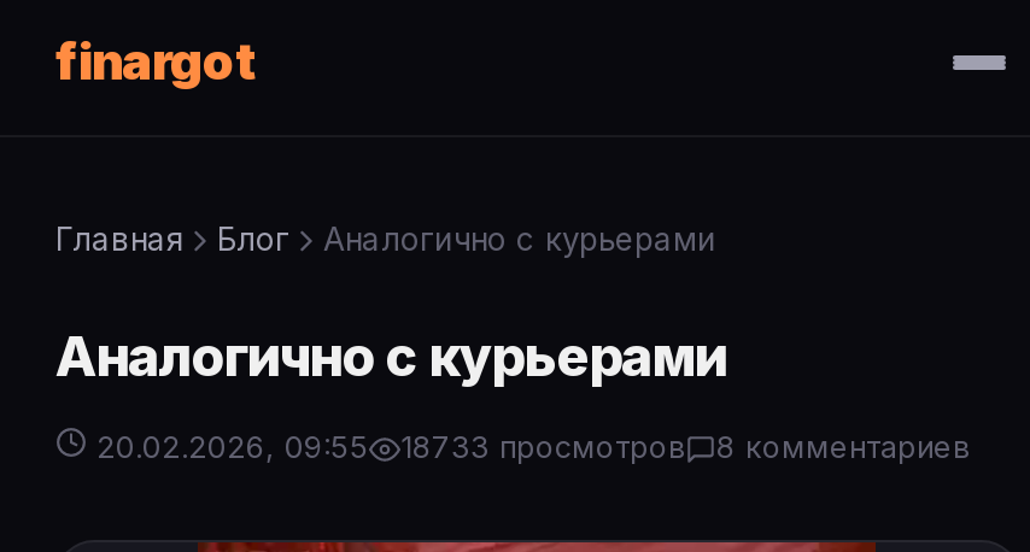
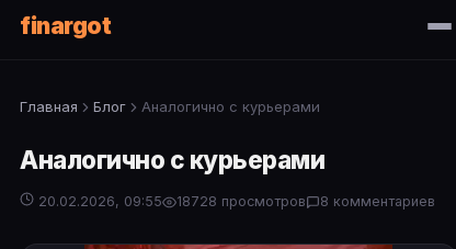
- 18733 просмотров
+ 18728 просмотров
